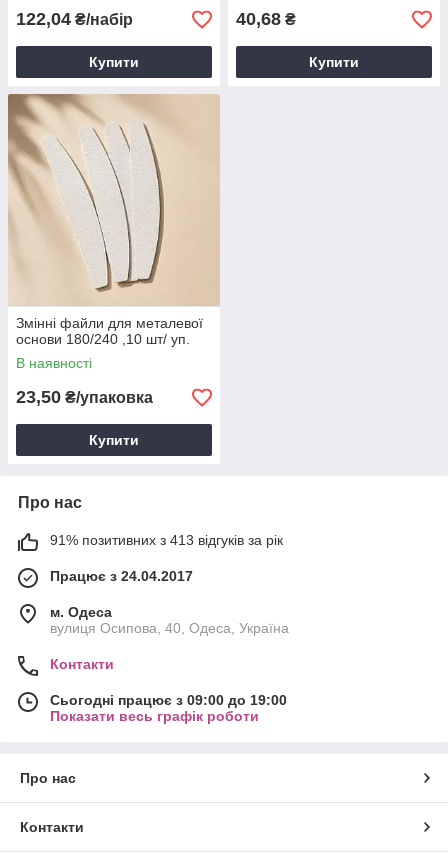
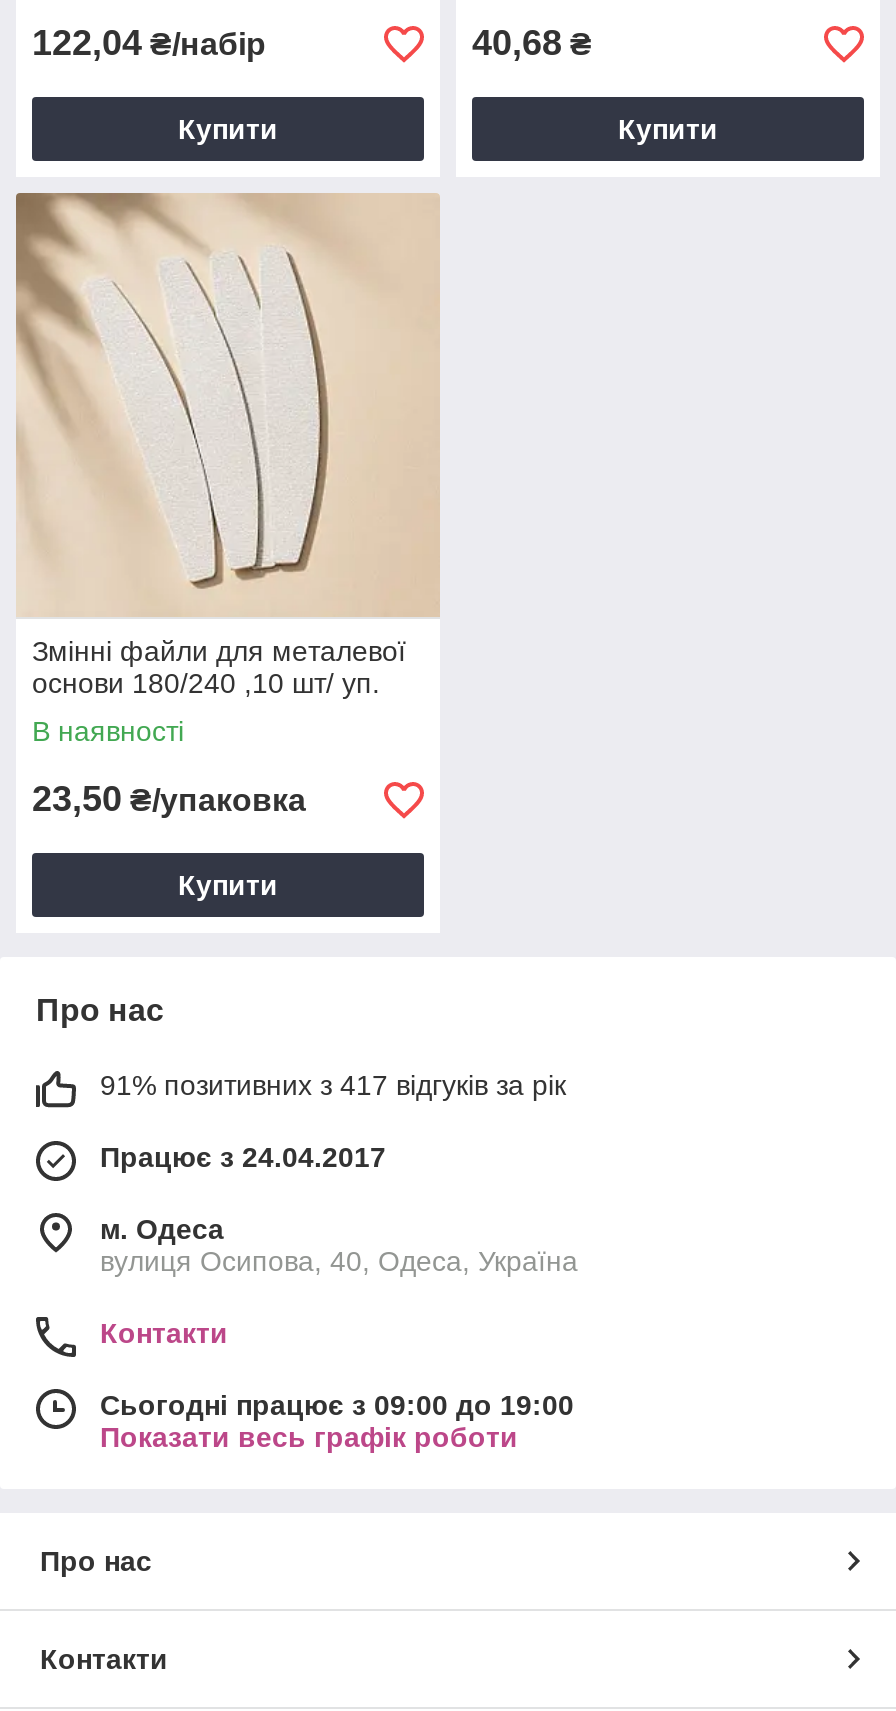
- 91% позитивних з 413 відгуків за рік
+ 91% позитивних з 417 відгуків за рік
